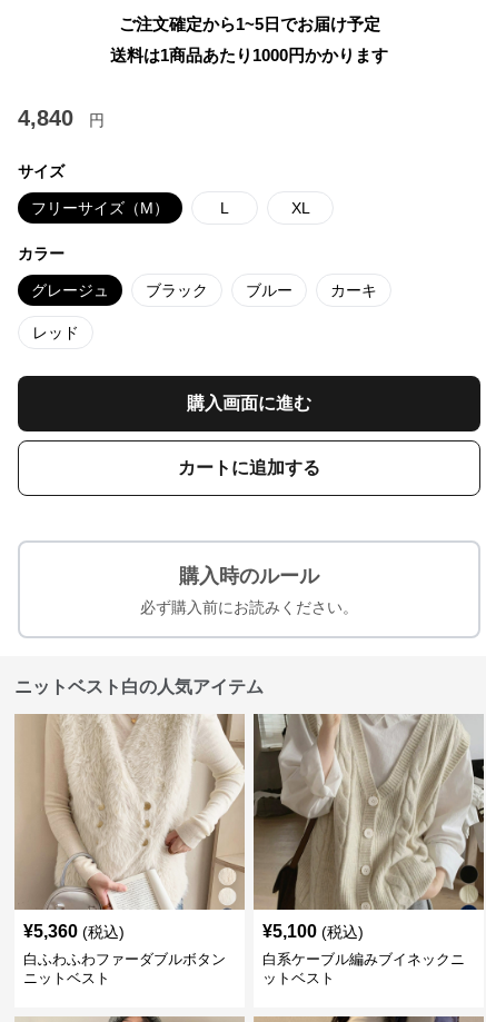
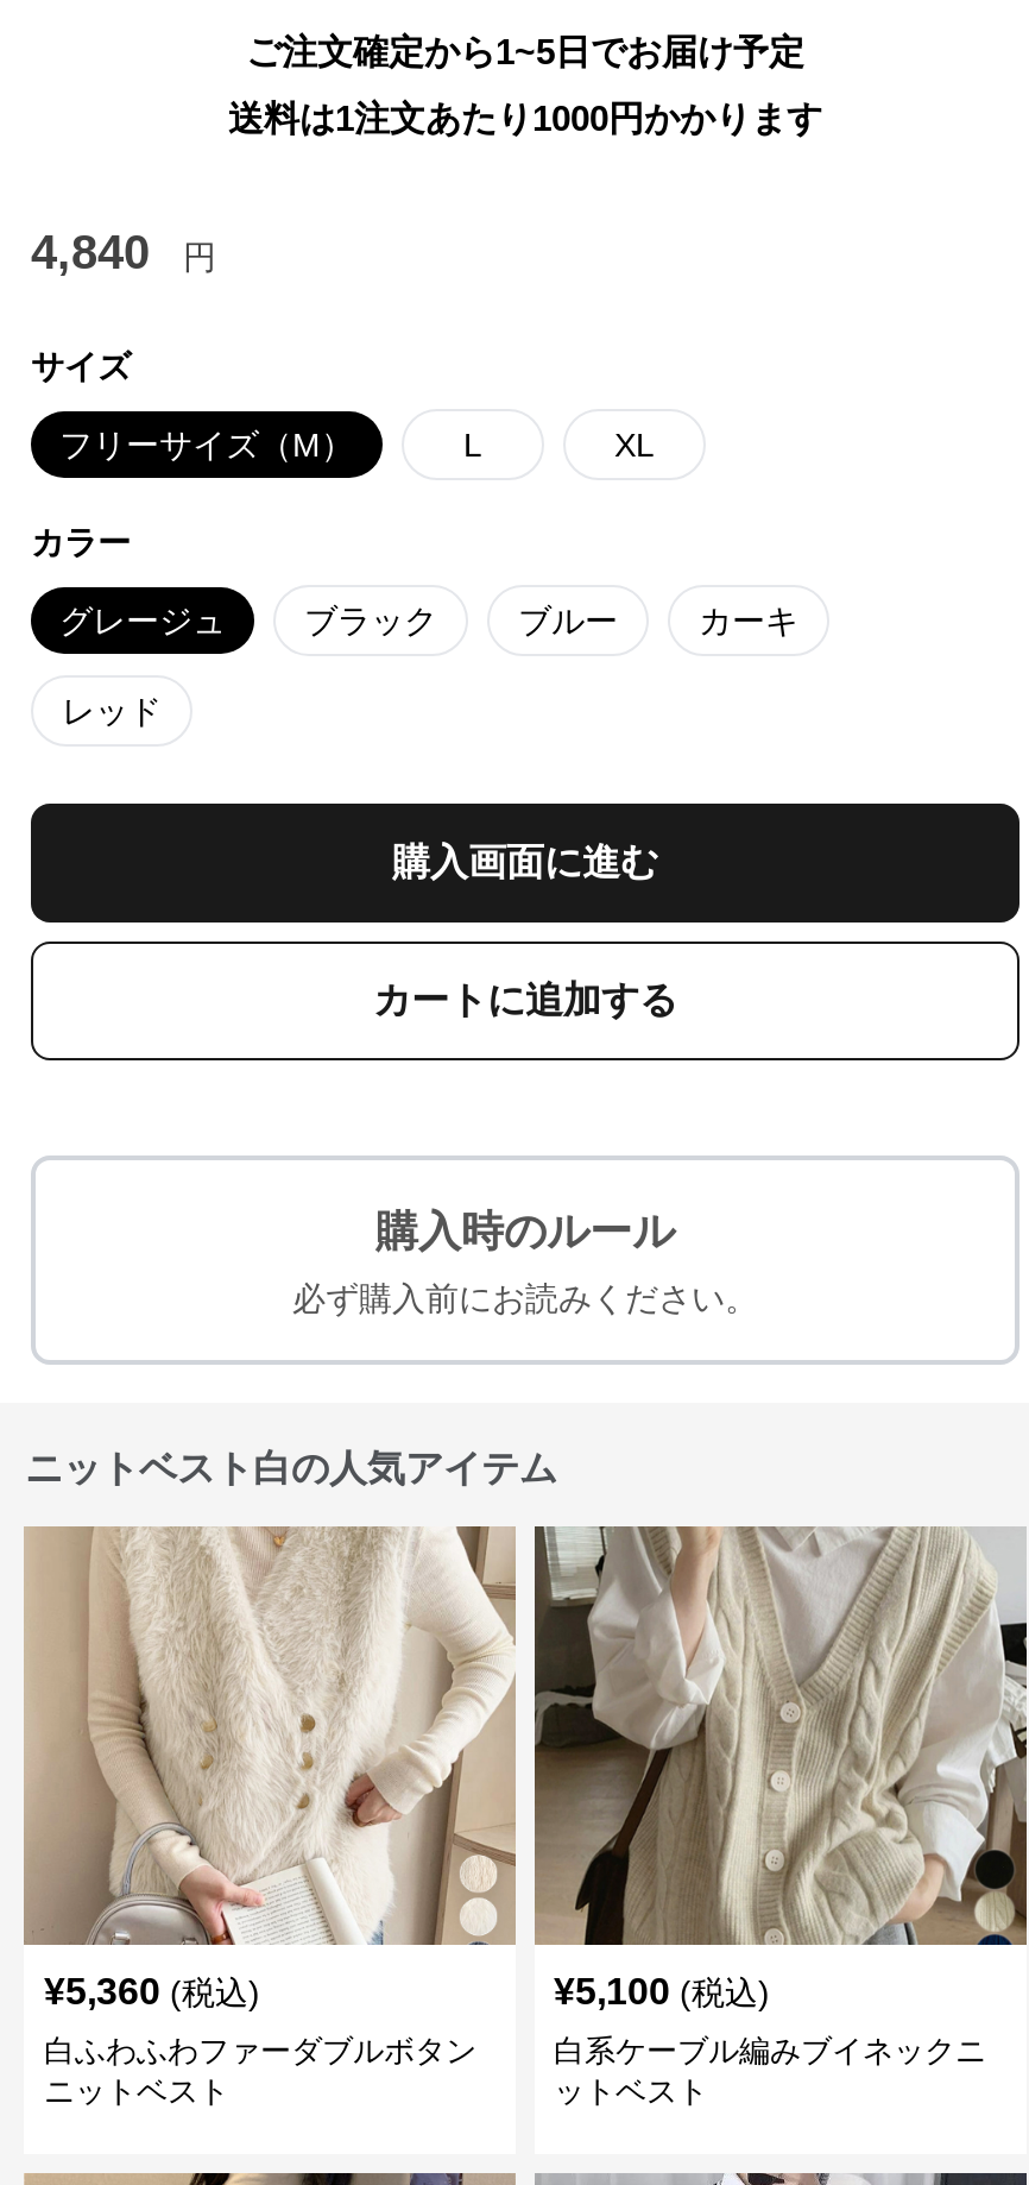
- 送料は1商品あたり1000円かかります
+ 送料は1注文あたり1000円かかります
